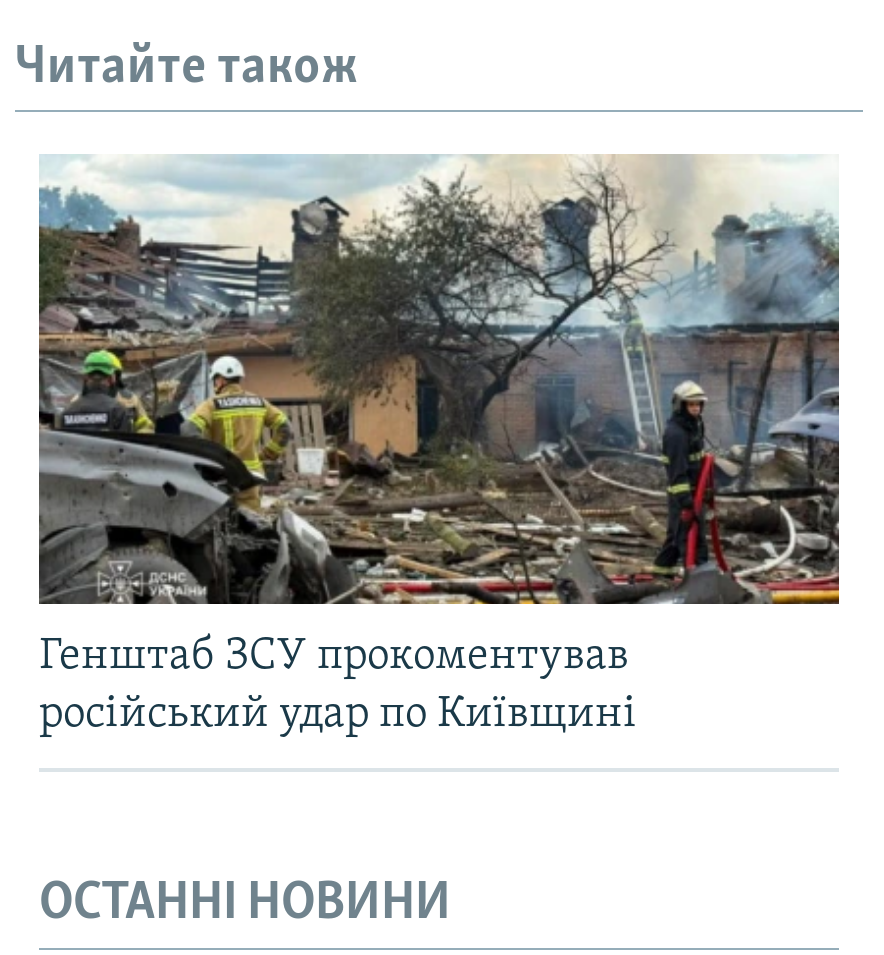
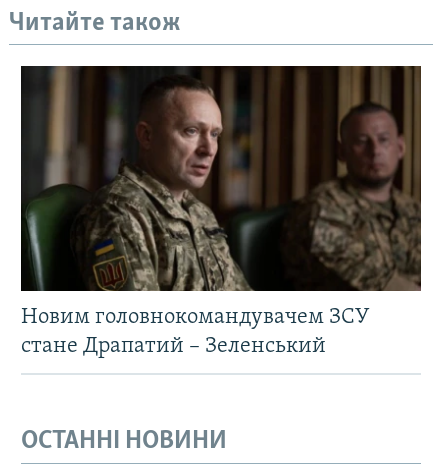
- [image]
- Генштаб ЗСУ прокоментував
- російський удар по Київщині
+ [image]
+ Новим головнокомандувачем ЗСУ
+ стане Драпатий – Зеленський
